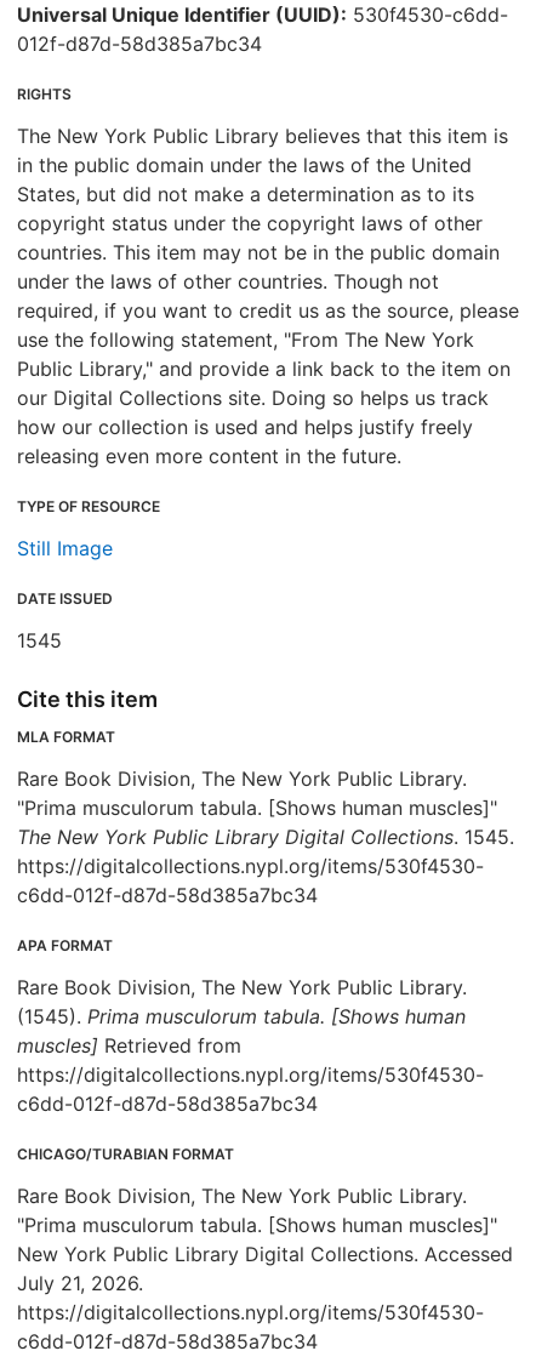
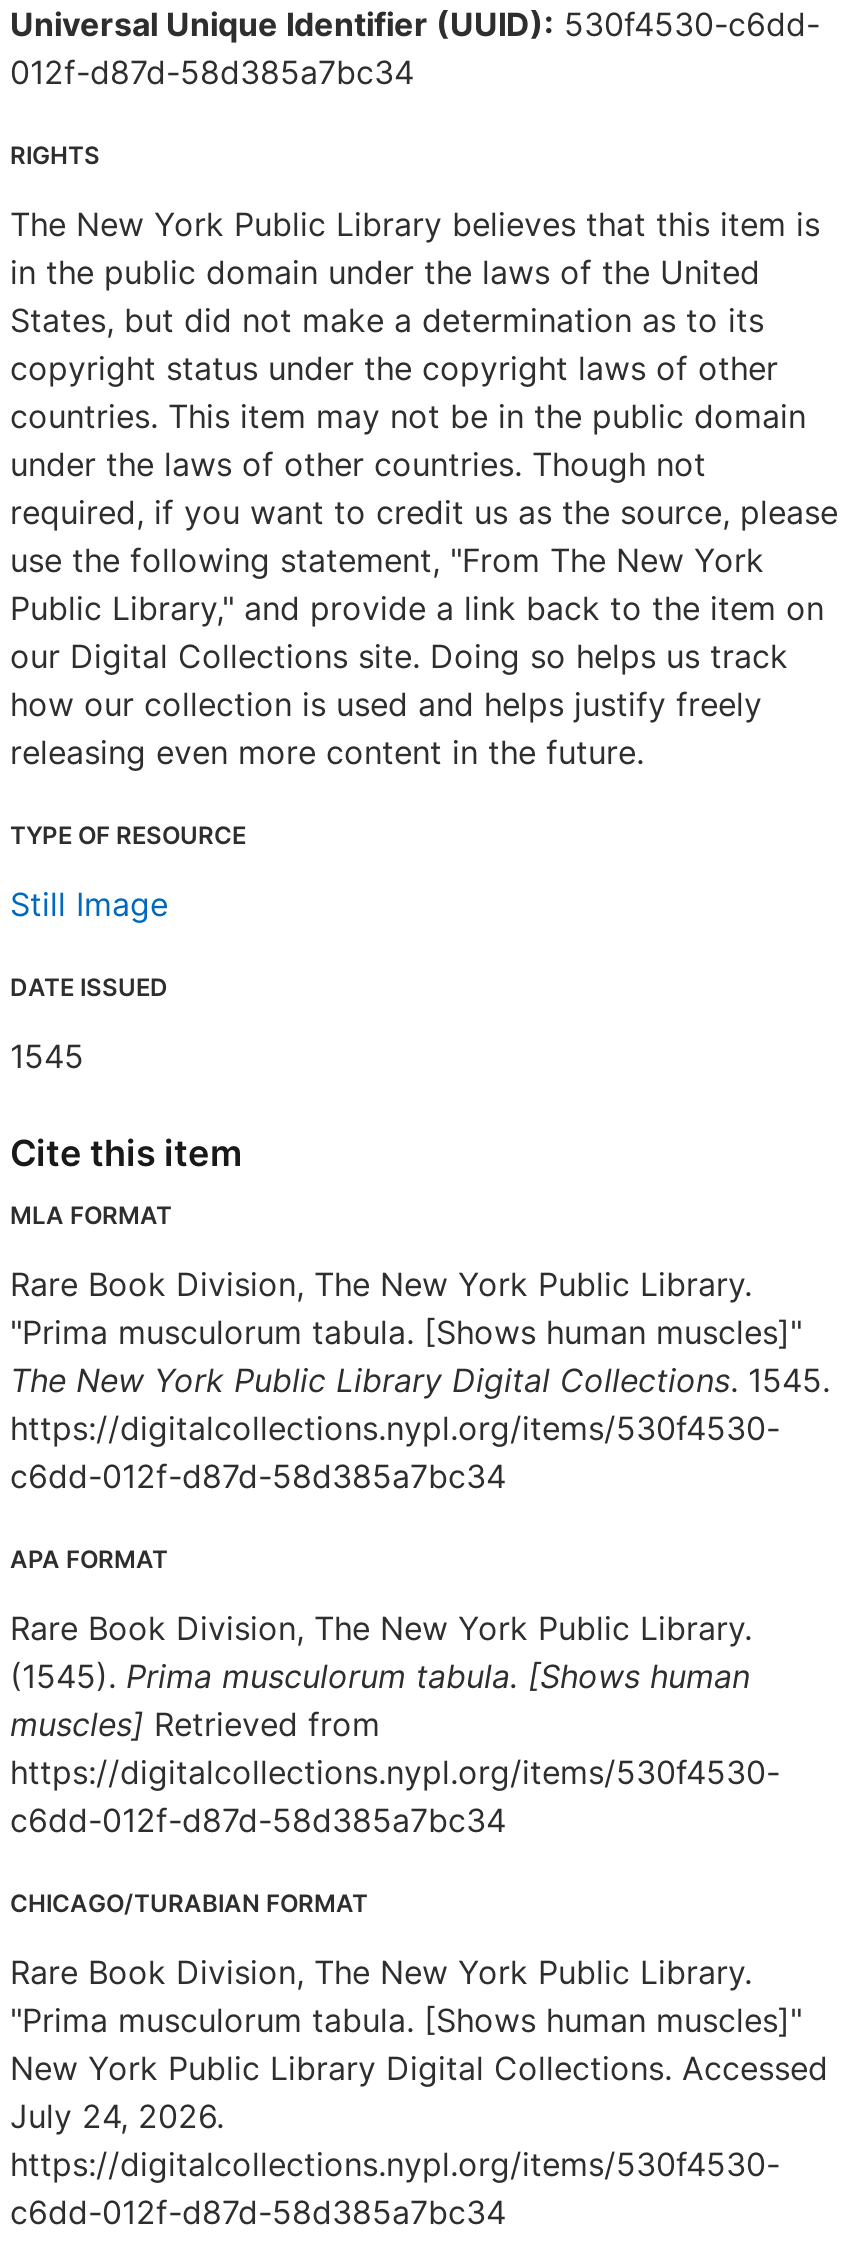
- July 21, 2026.
+ July 24, 2026.
